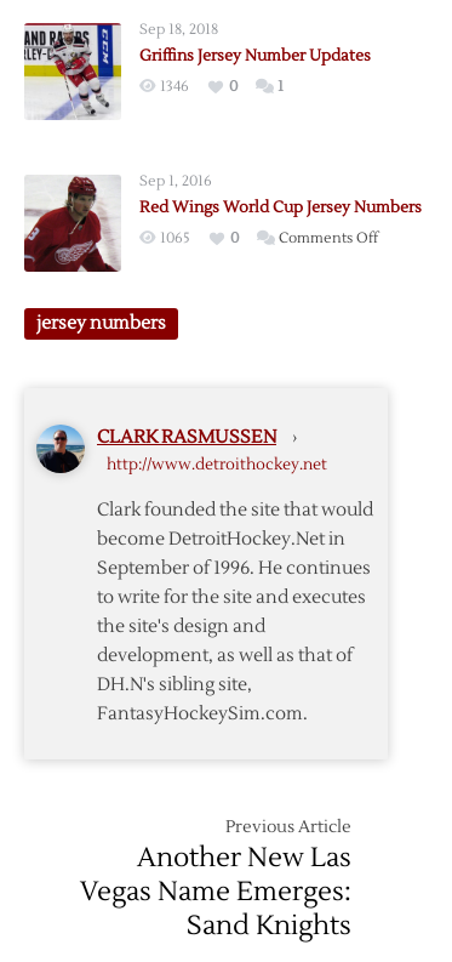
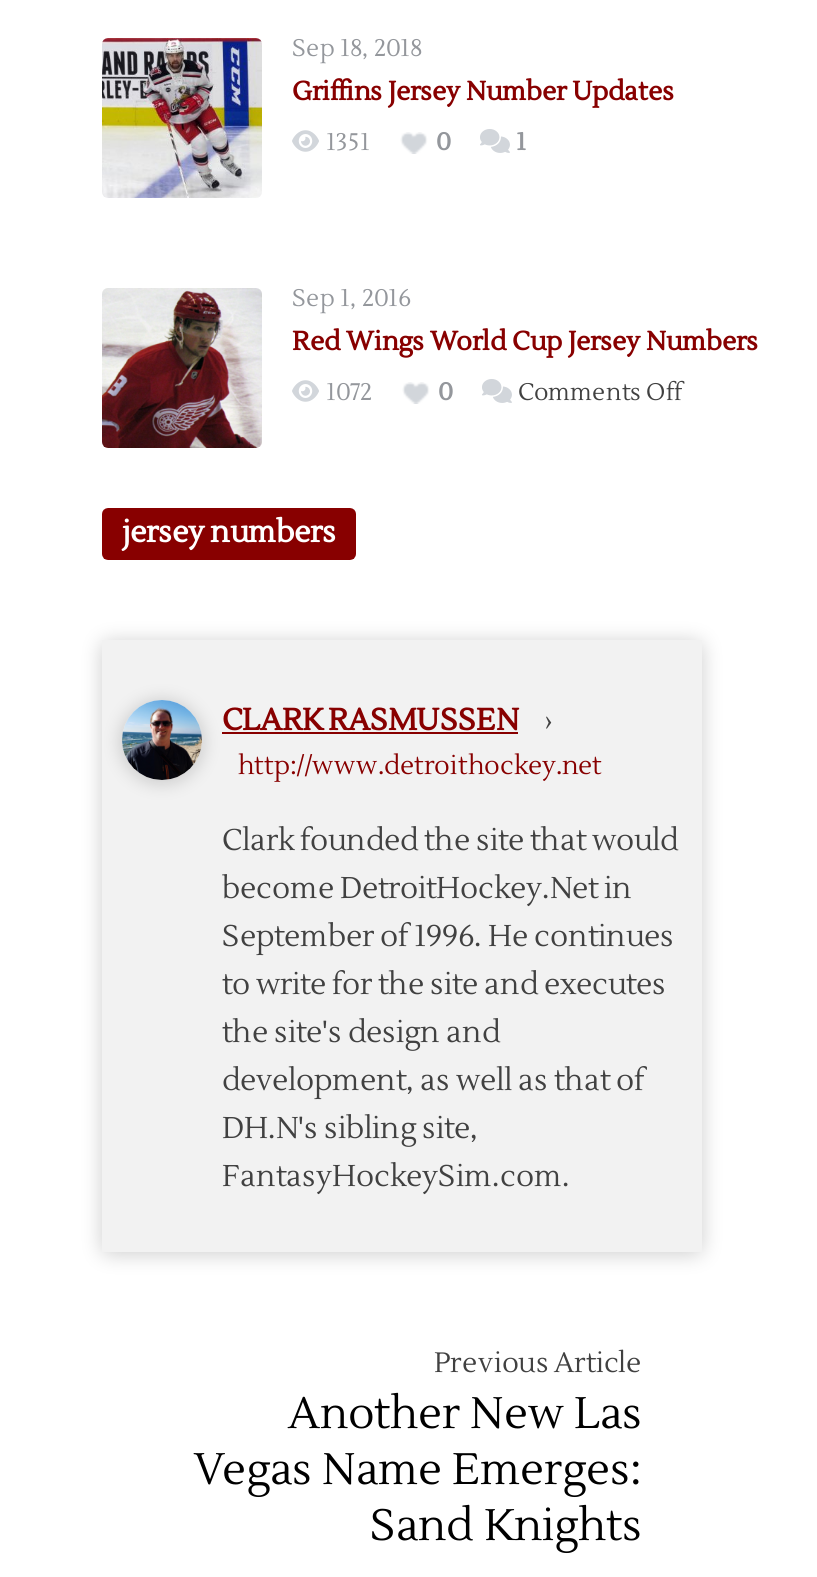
- 1346
+ 1351

- 1065
+ 1072
